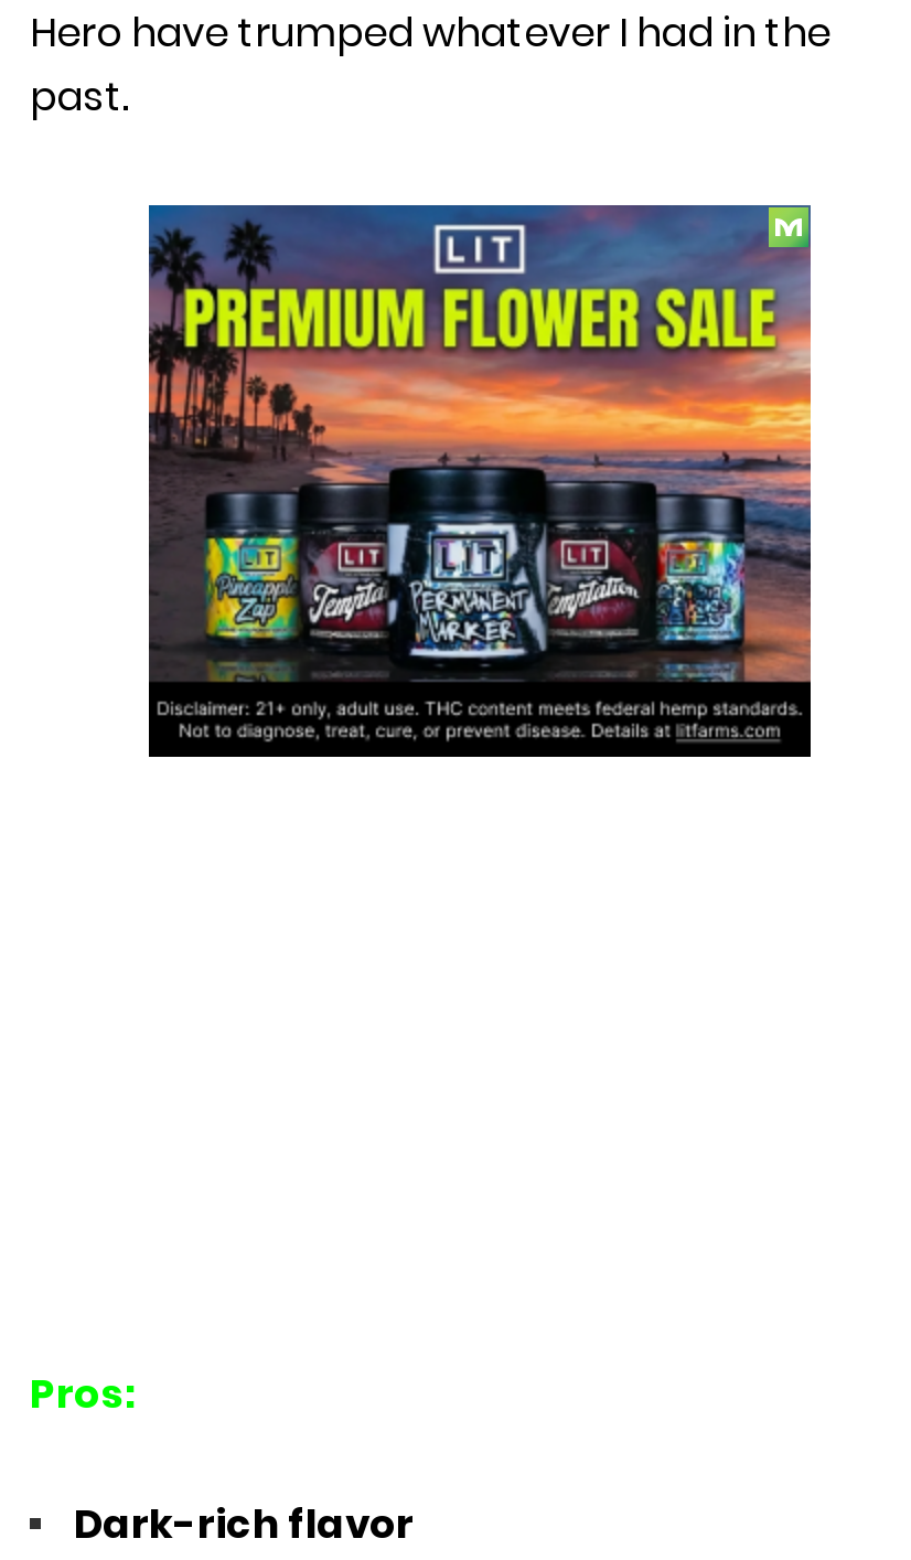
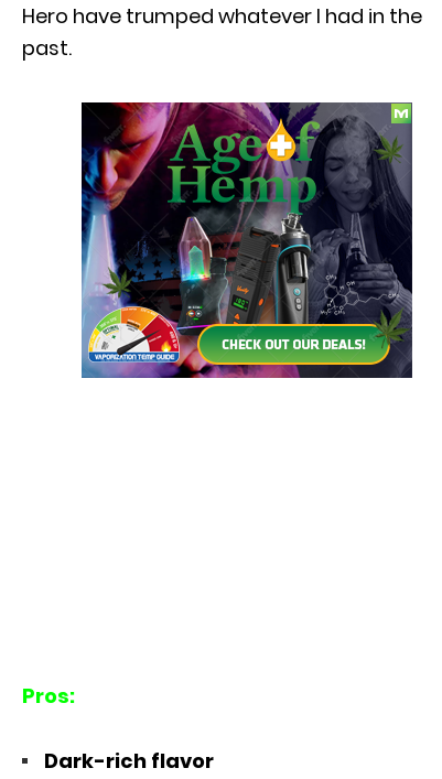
- [image]
+ [image]
